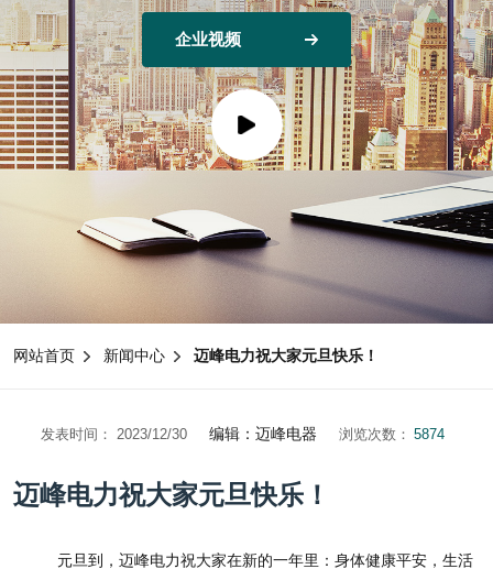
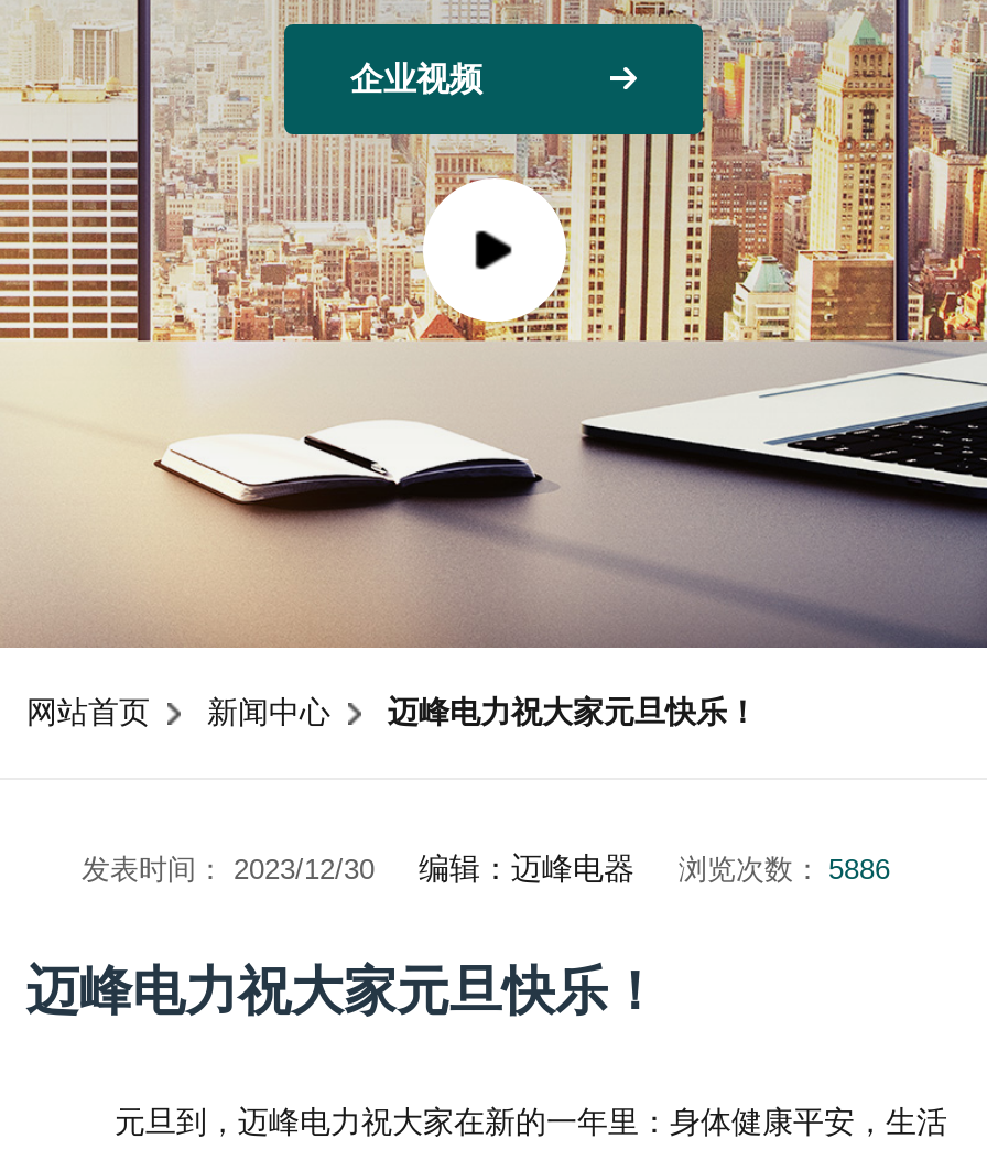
- 发表时间： 2023/12/30 编辑：迈峰电器 浏览次数： 5874
+ 发表时间： 2023/12/30 编辑：迈峰电器 浏览次数： 5886
